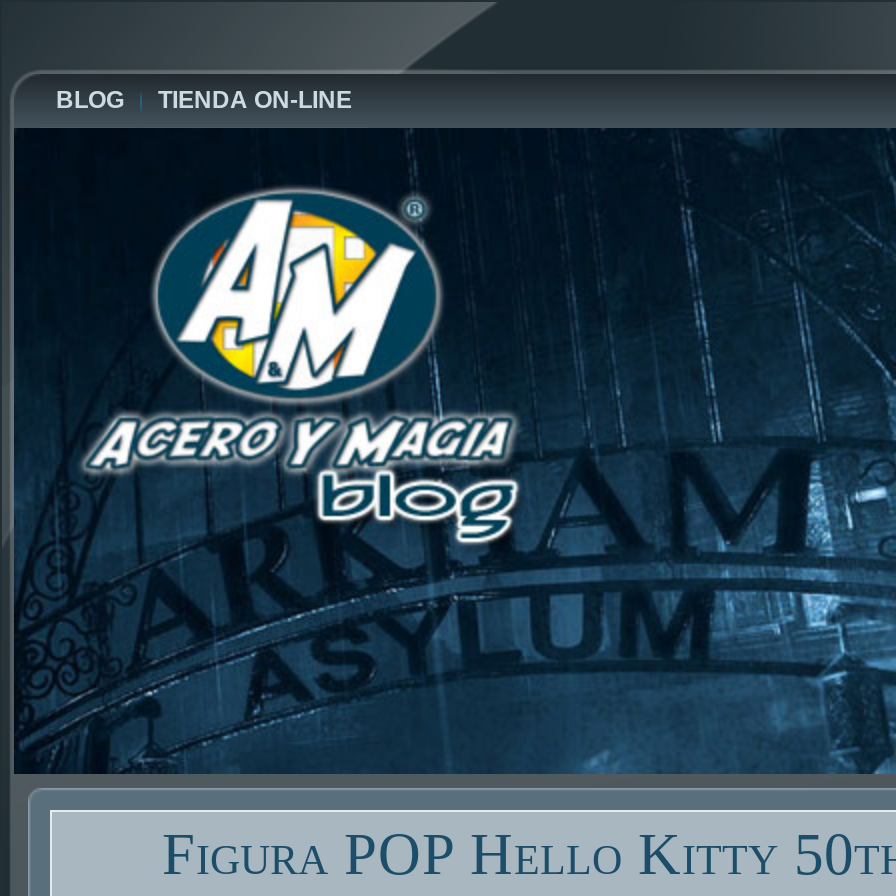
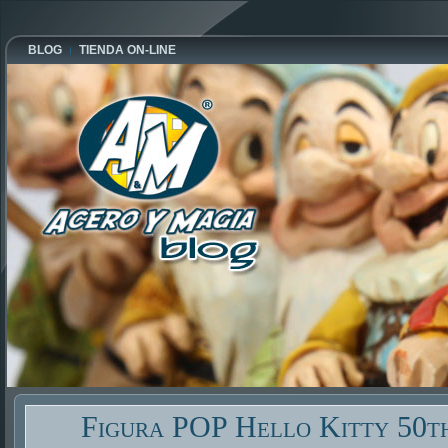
- [image]
+ [image]
